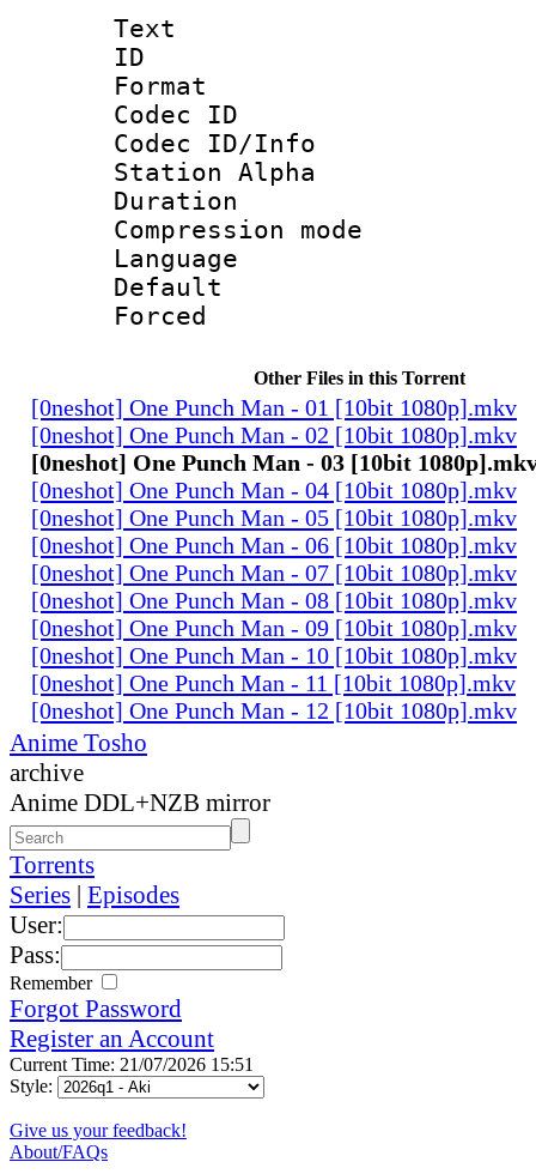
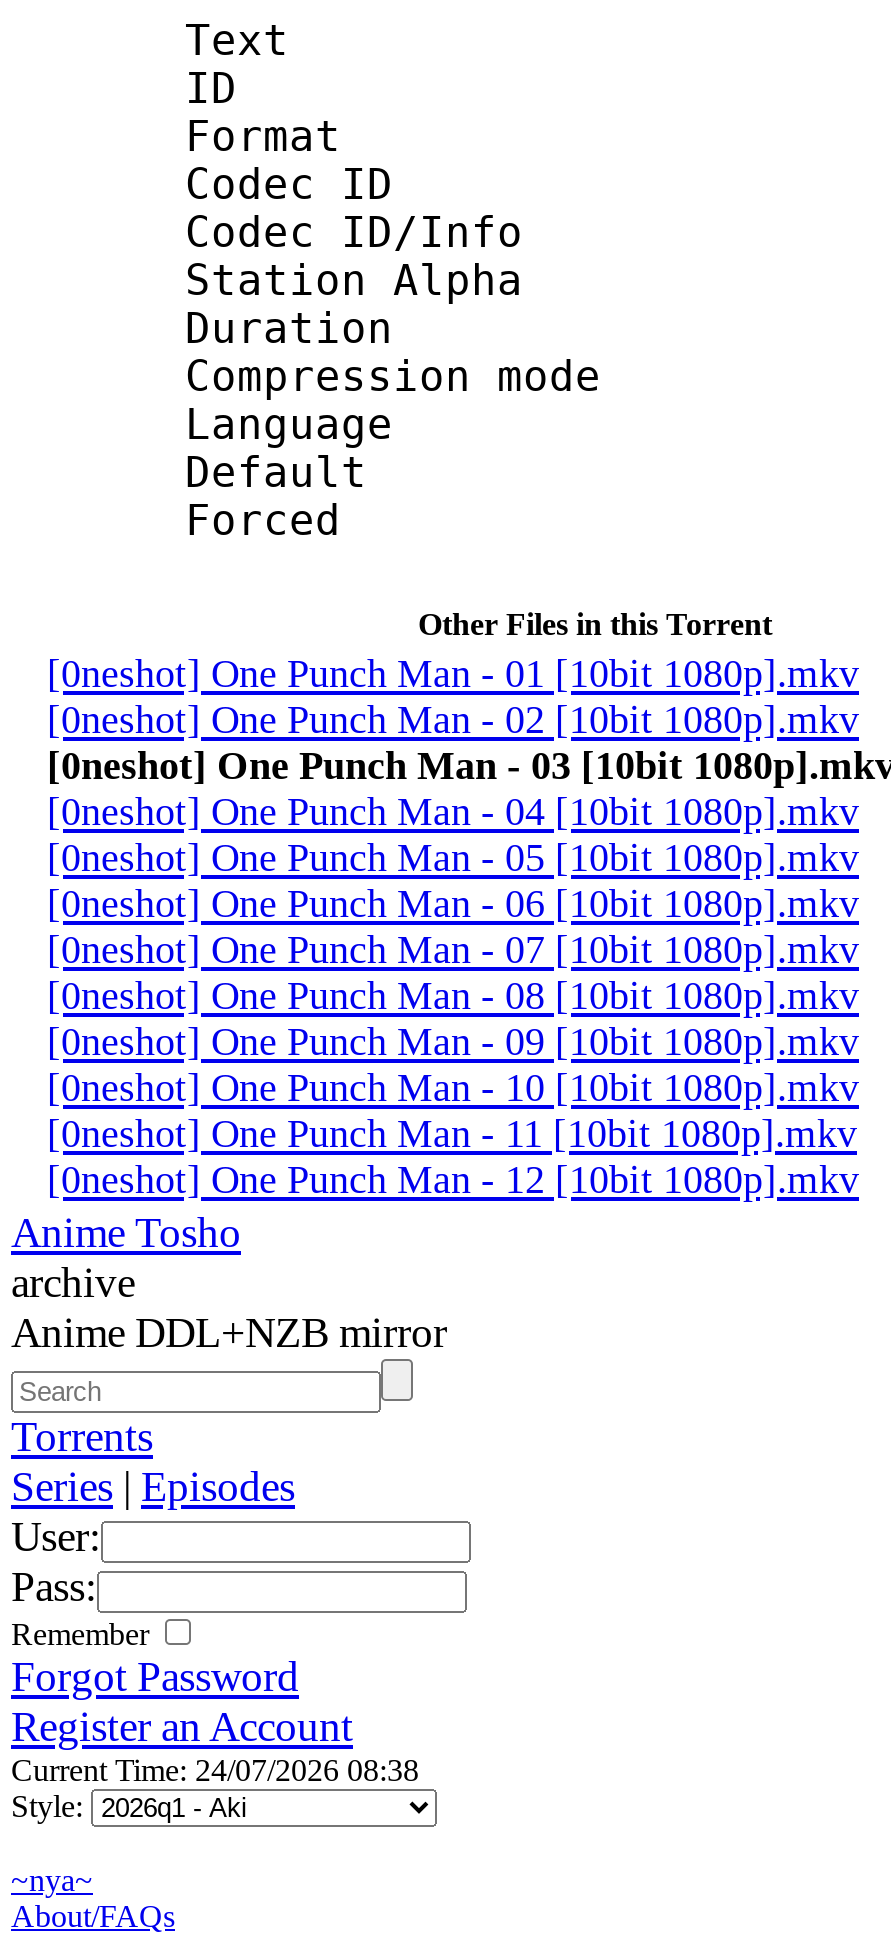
- Current Time: 21/07/2026 15:51
+ Current Time: 24/07/2026 08:38

- Give us your feedback!
+ ~nya~
